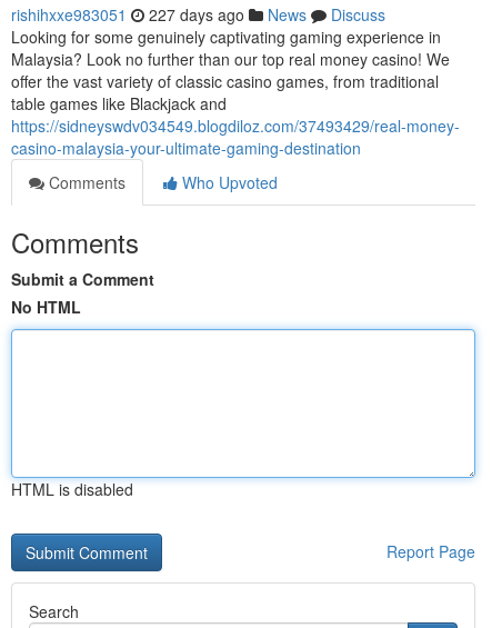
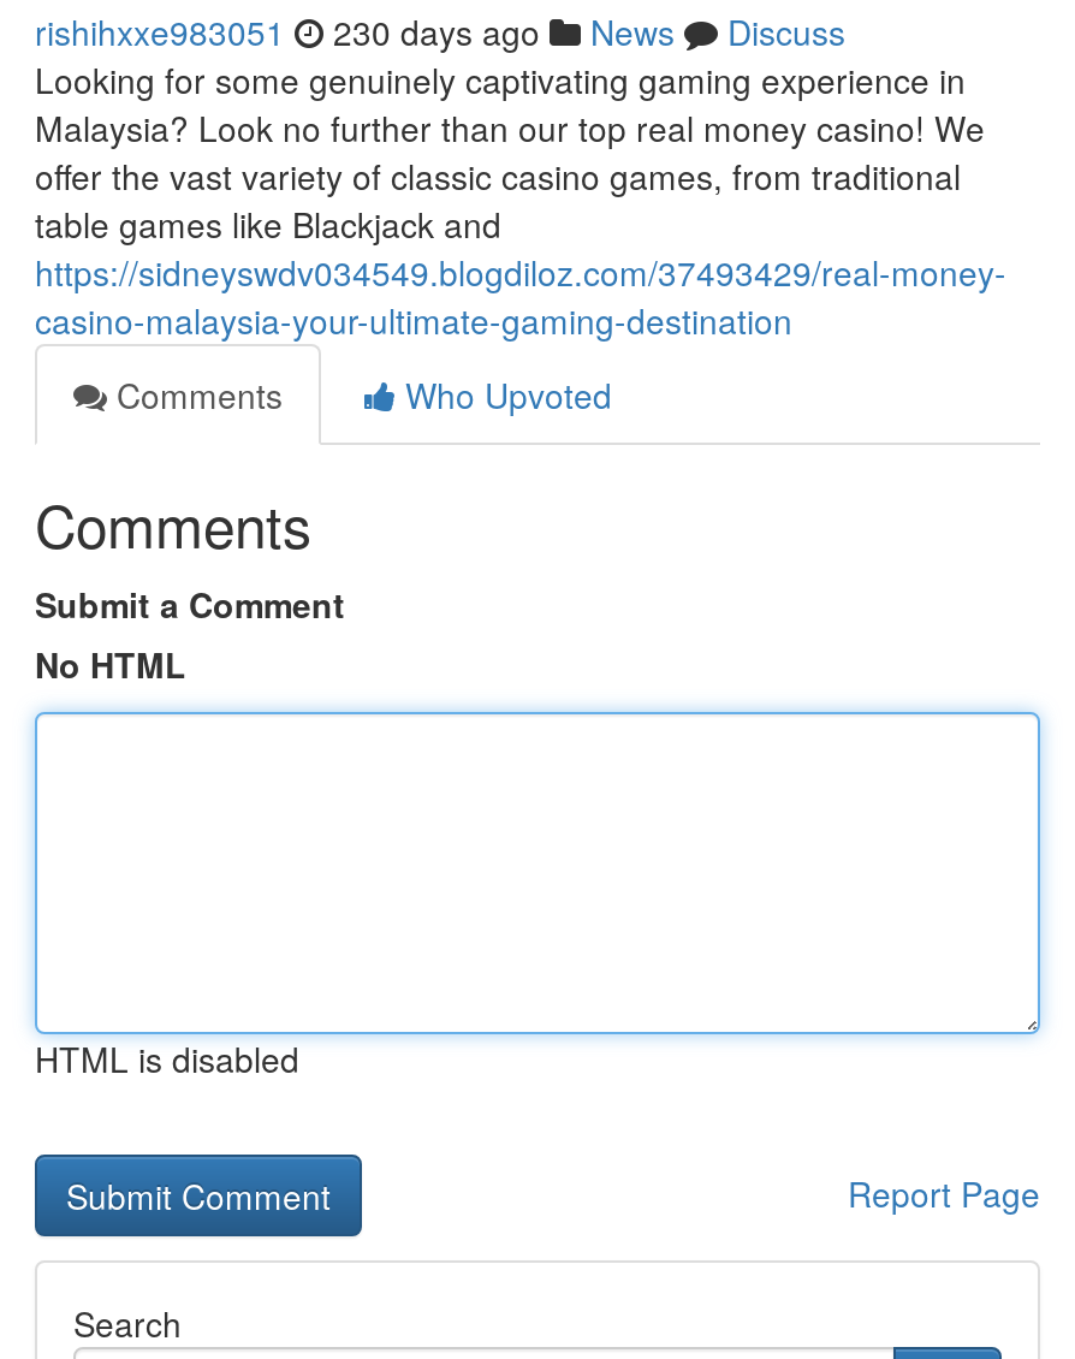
- rishihxxe983051 227 days ago News Discuss
+ rishihxxe983051 230 days ago News Discuss
